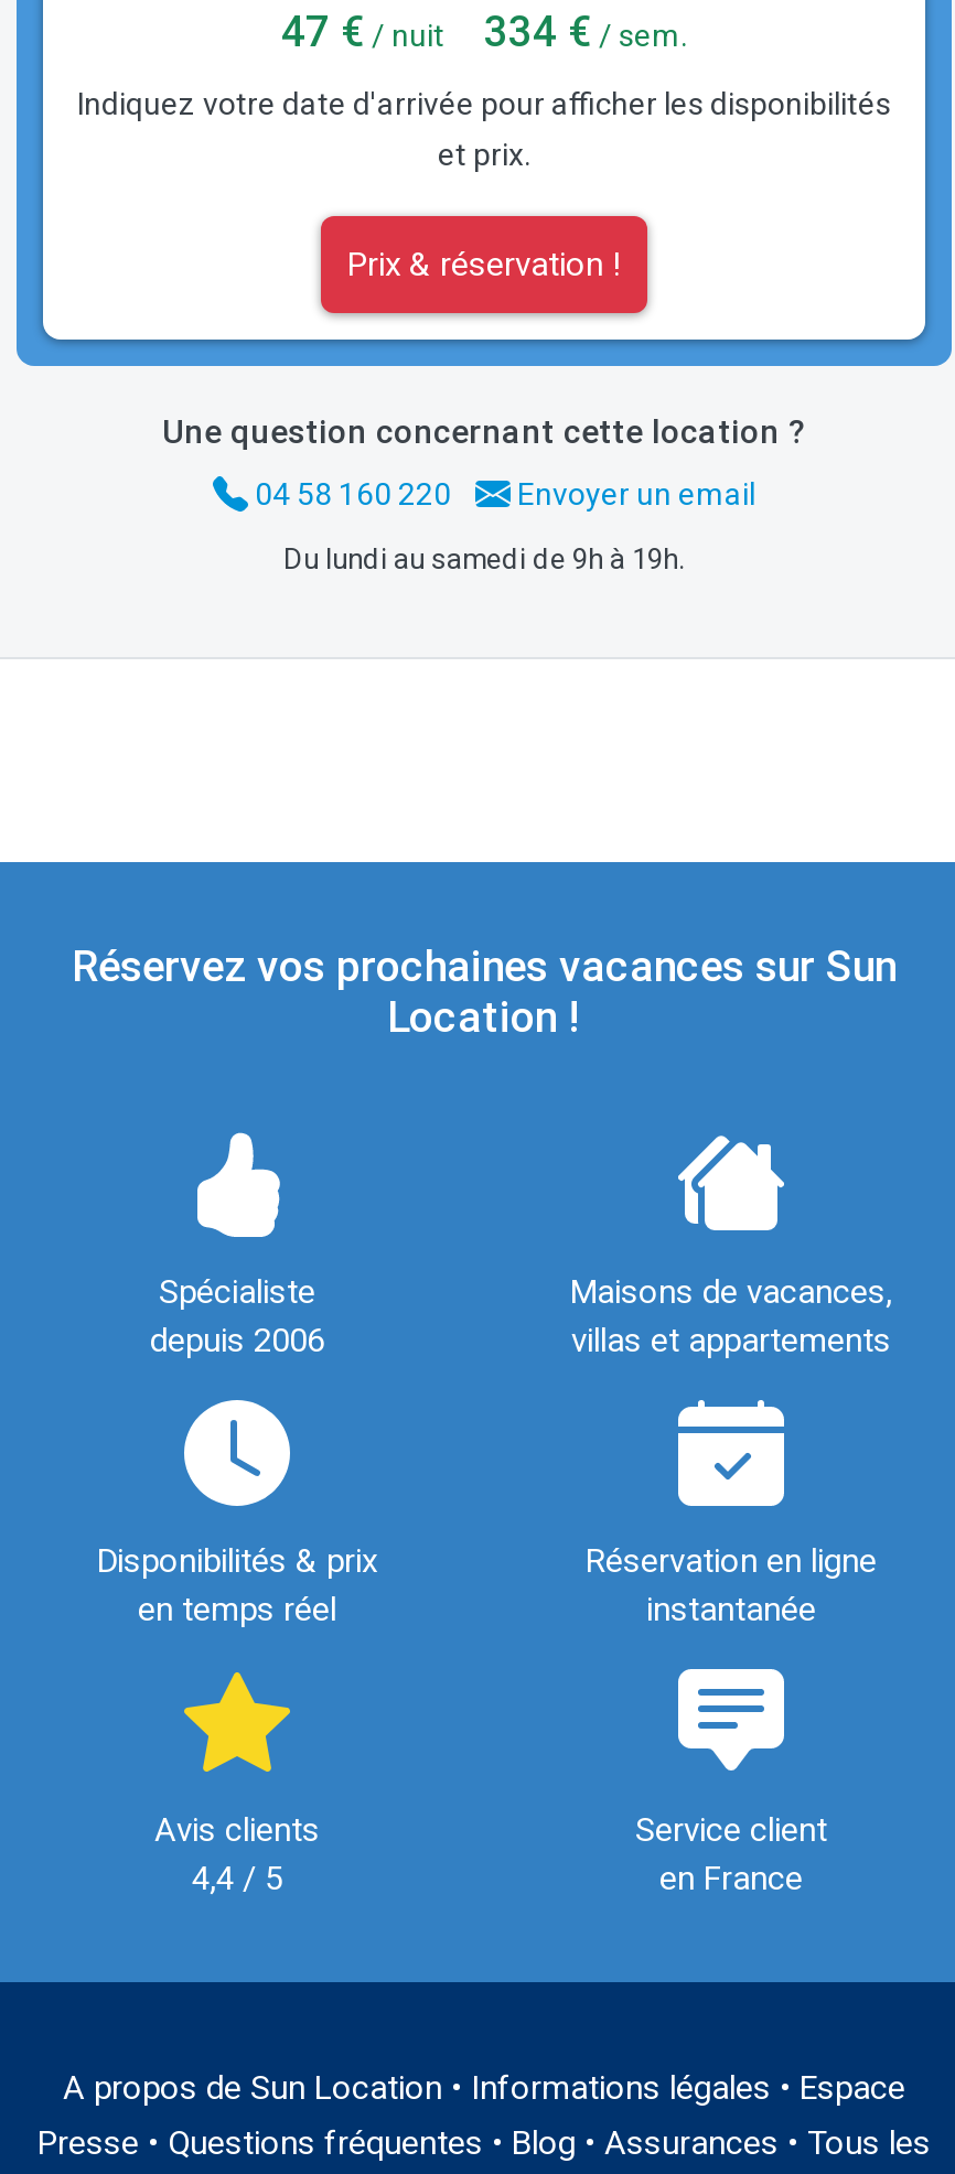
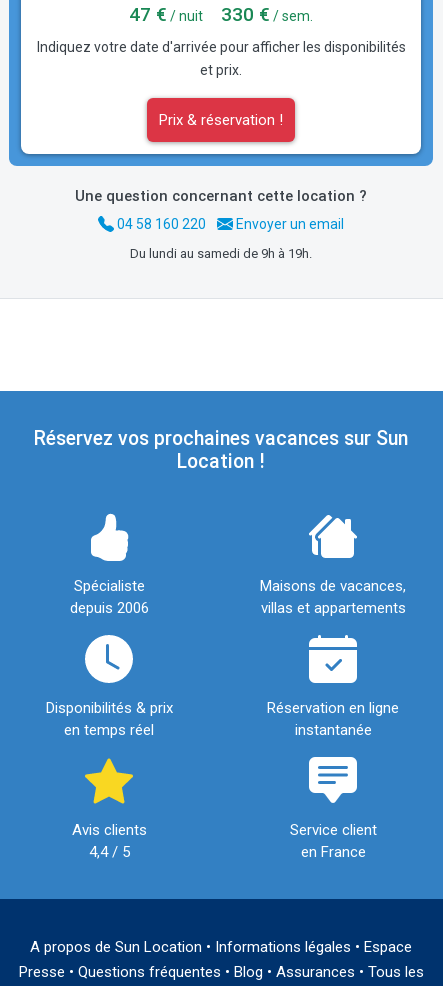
- 47 €/ nuit 334 €/ sem.
+ 47 €/ nuit 330 €/ sem.
